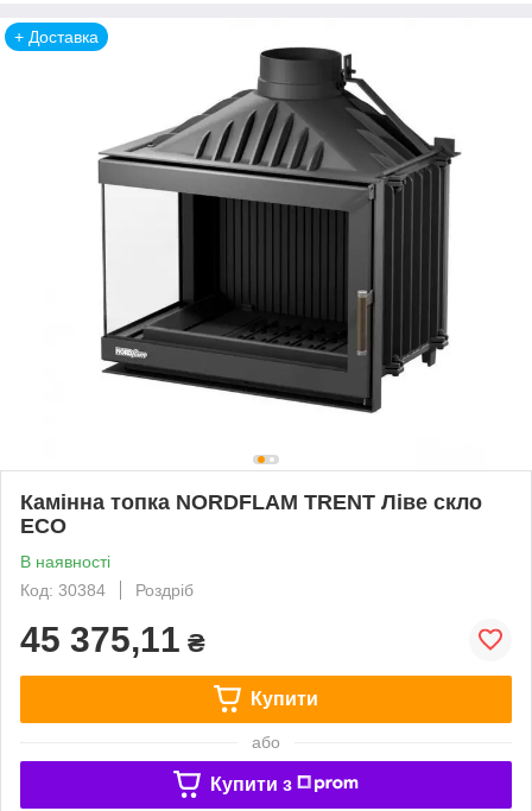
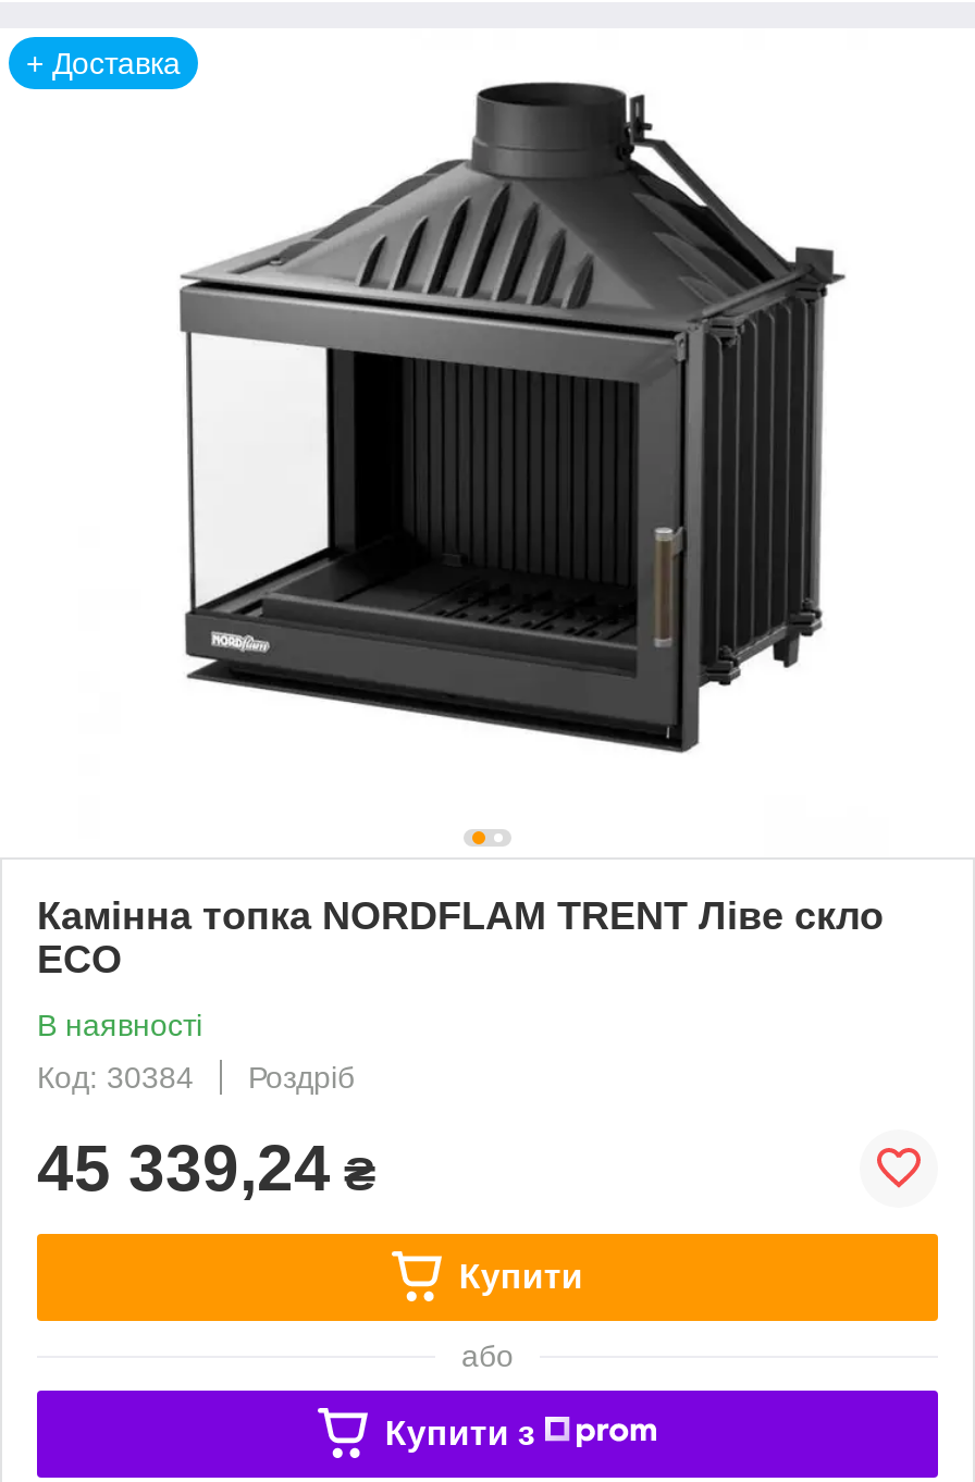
- 45 375,11 ₴
+ 45 339,24 ₴
